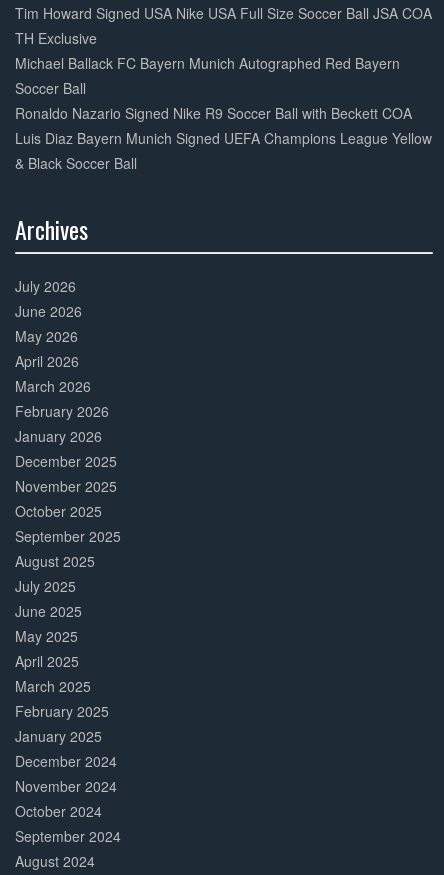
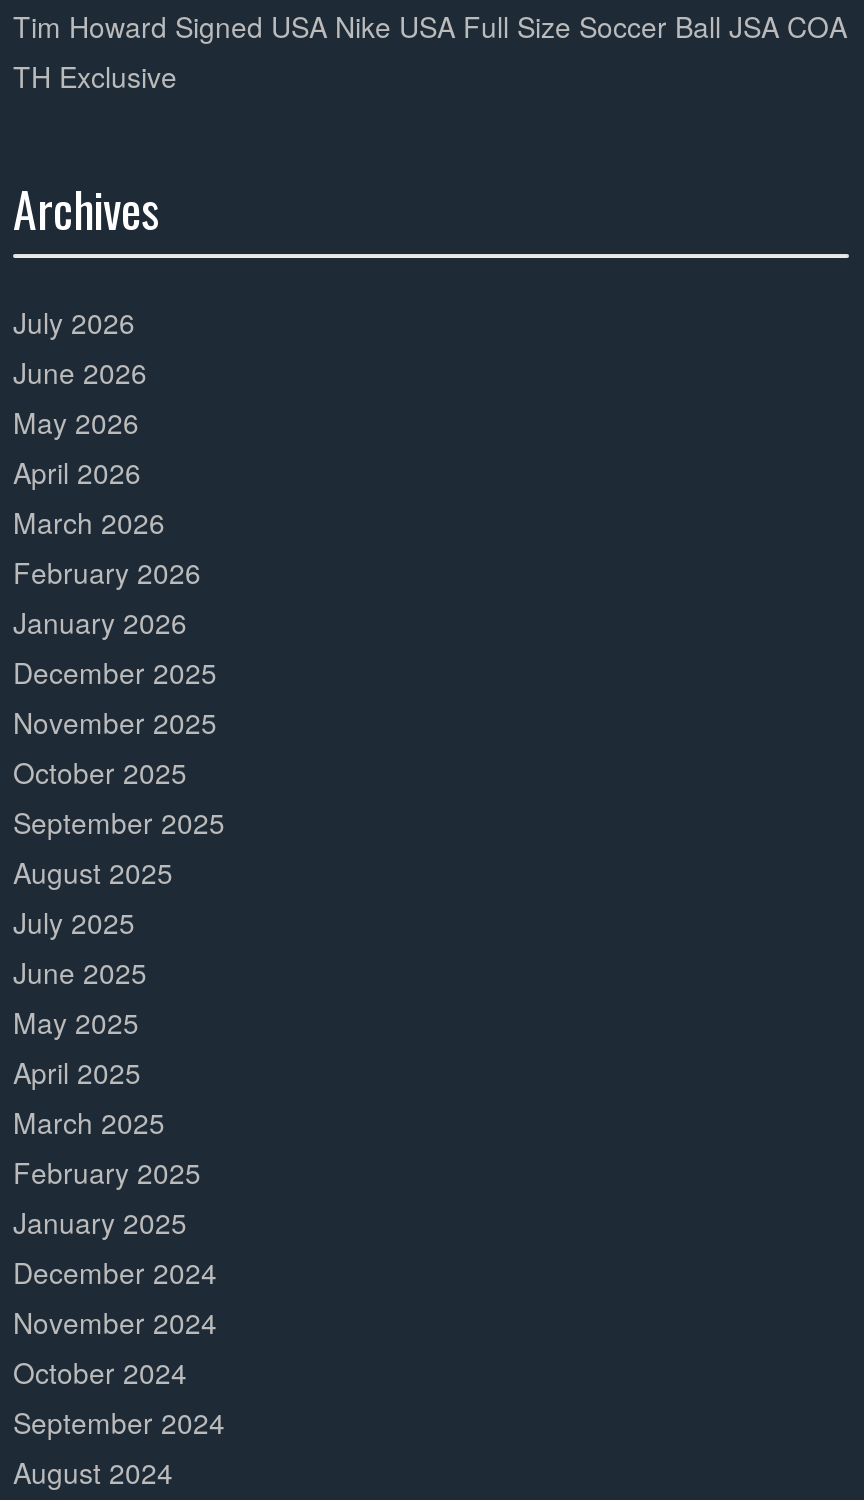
- Michael Ballack FC Bayern Munich Autographed Red Bayern
- Soccer Ball
- Ronaldo Nazario Signed Nike R9 Soccer Ball with Beckett COA
- Luis Diaz Bayern Munich Signed UEFA Champions League Yellow
- & Black Soccer Ball
